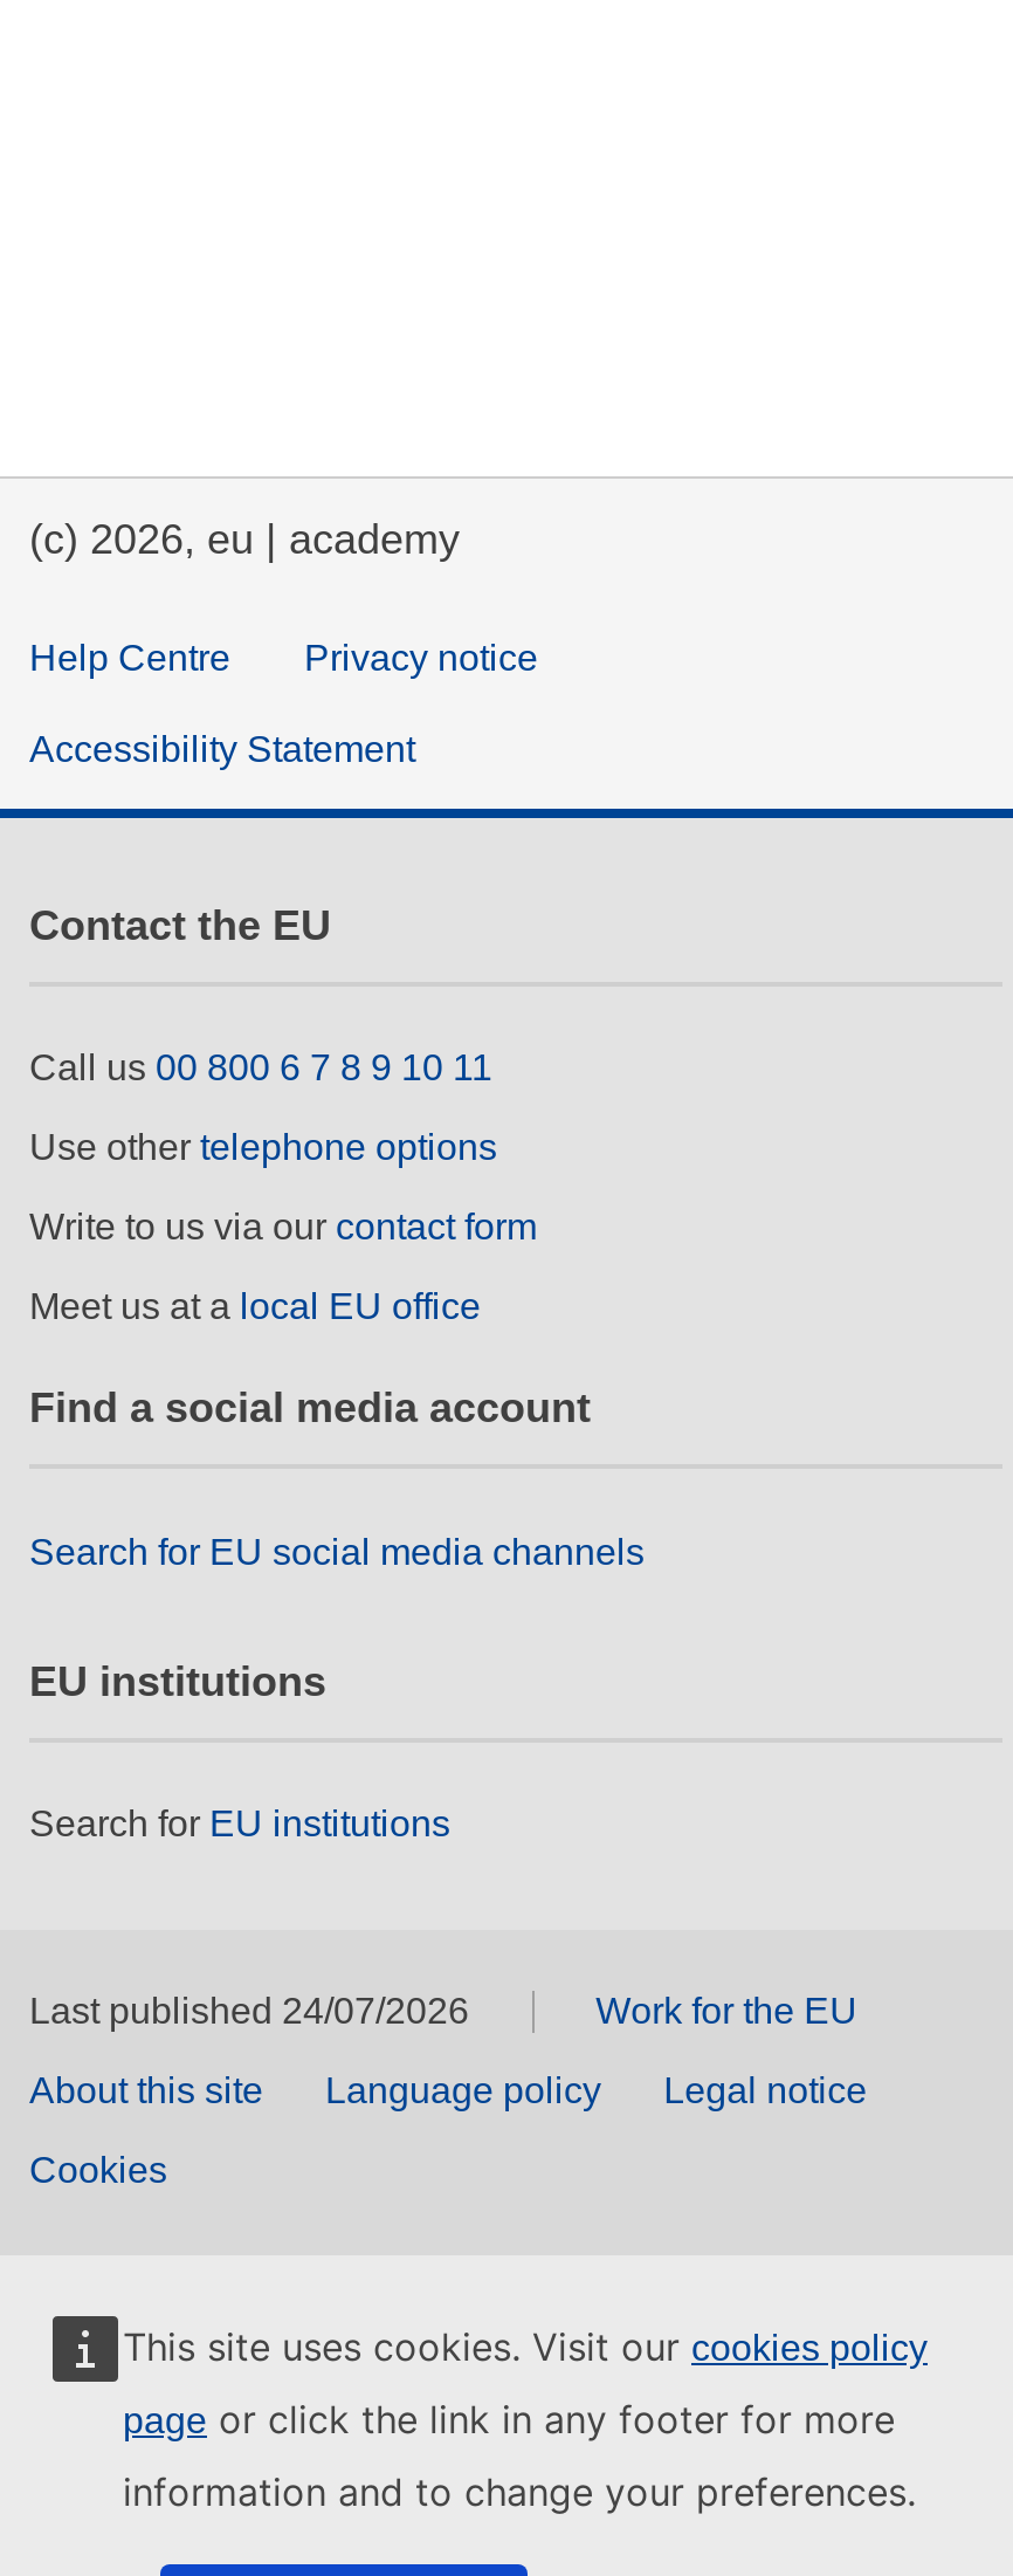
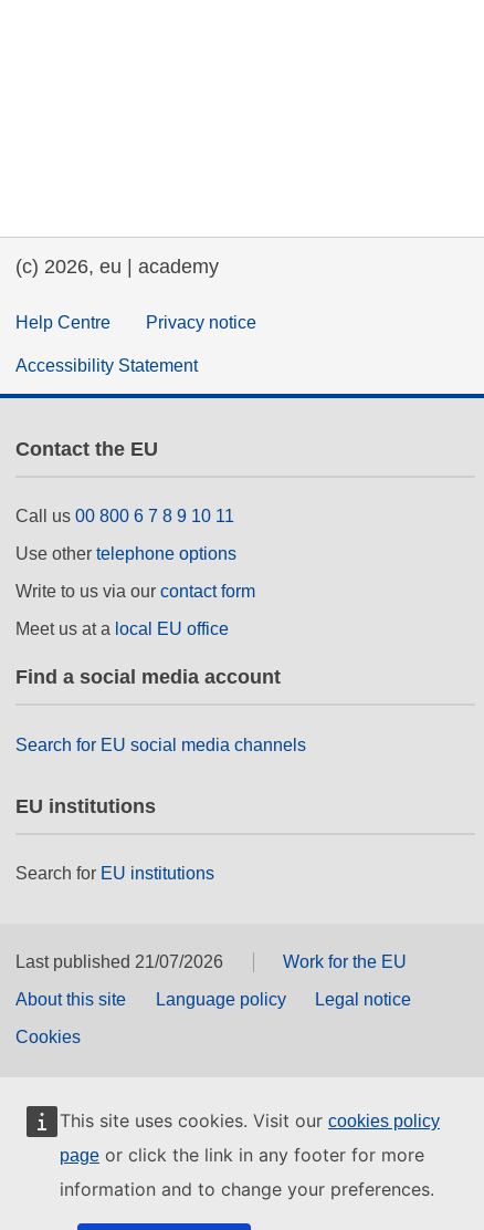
- Last published 24/07/2026
+ Last published 21/07/2026
